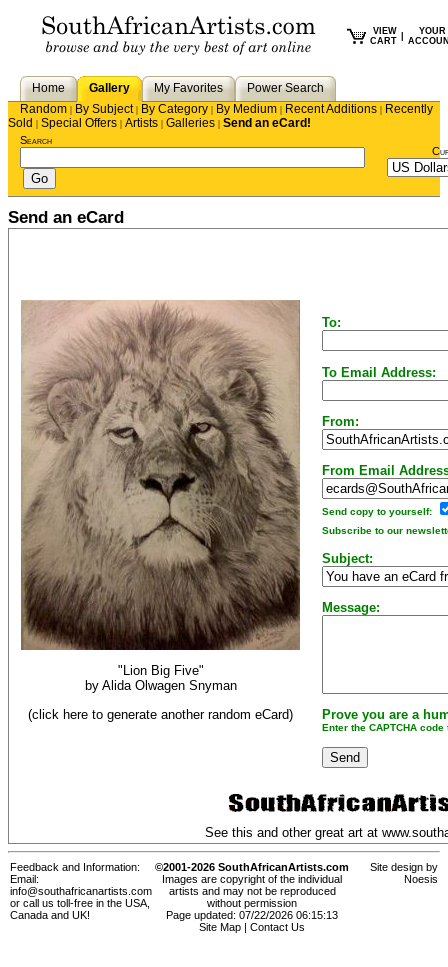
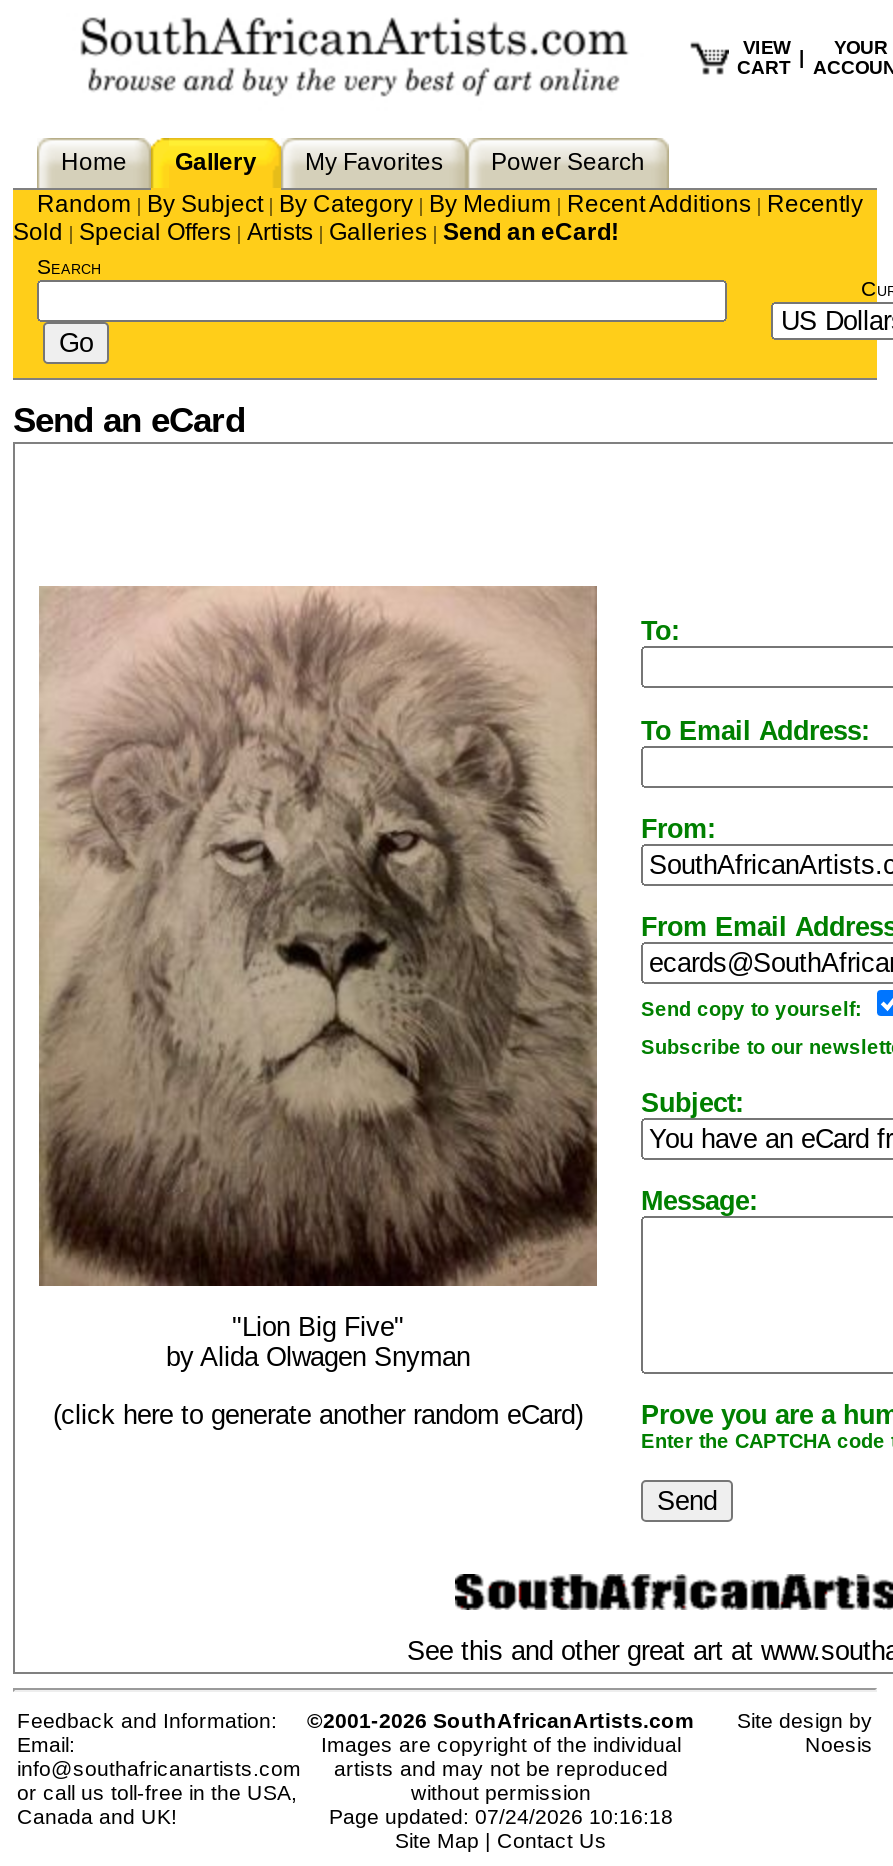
- Page updated: 07/22/2026 06:15:13
+ Page updated: 07/24/2026 10:16:18
